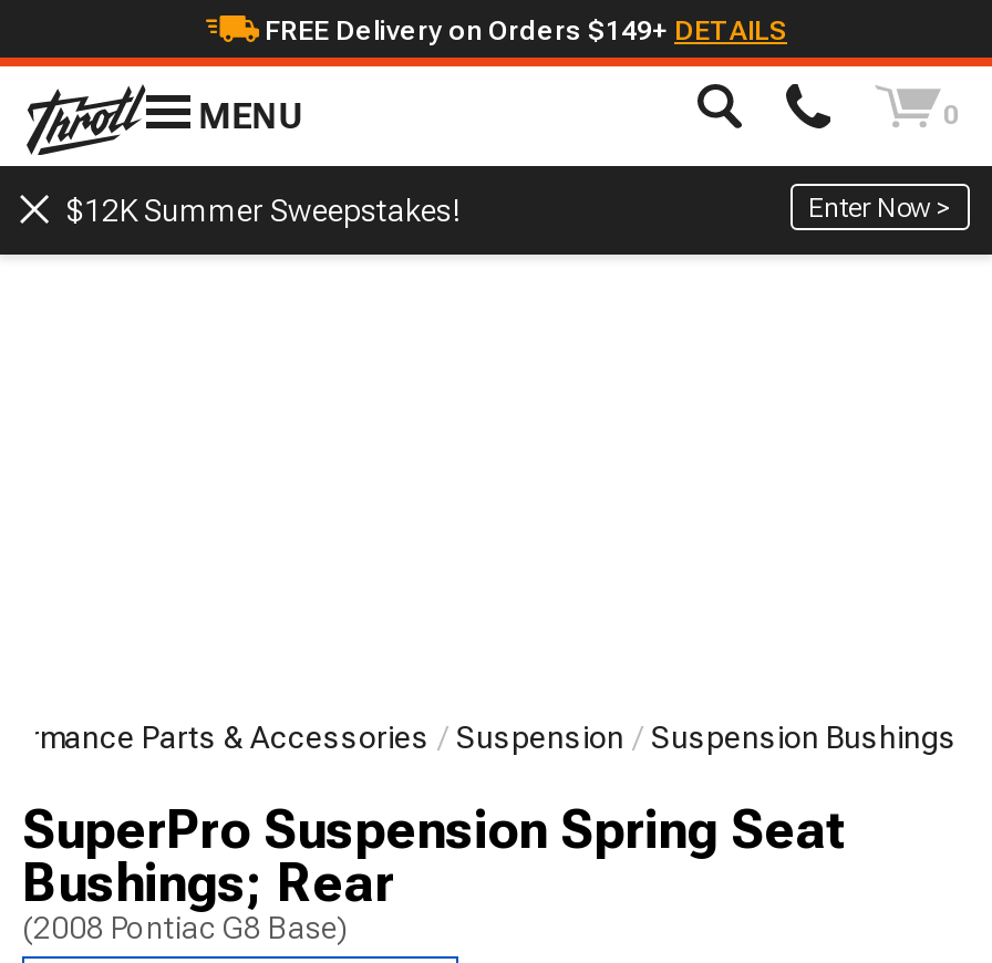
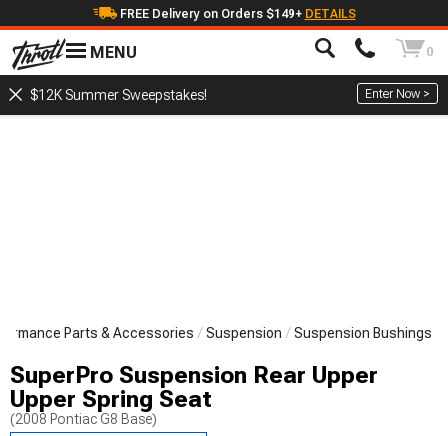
- SuperPro Suspension Spring Seat
- Bushings; Rear
+ SuperPro Suspension Rear Upper
+ Upper Spring Seat
